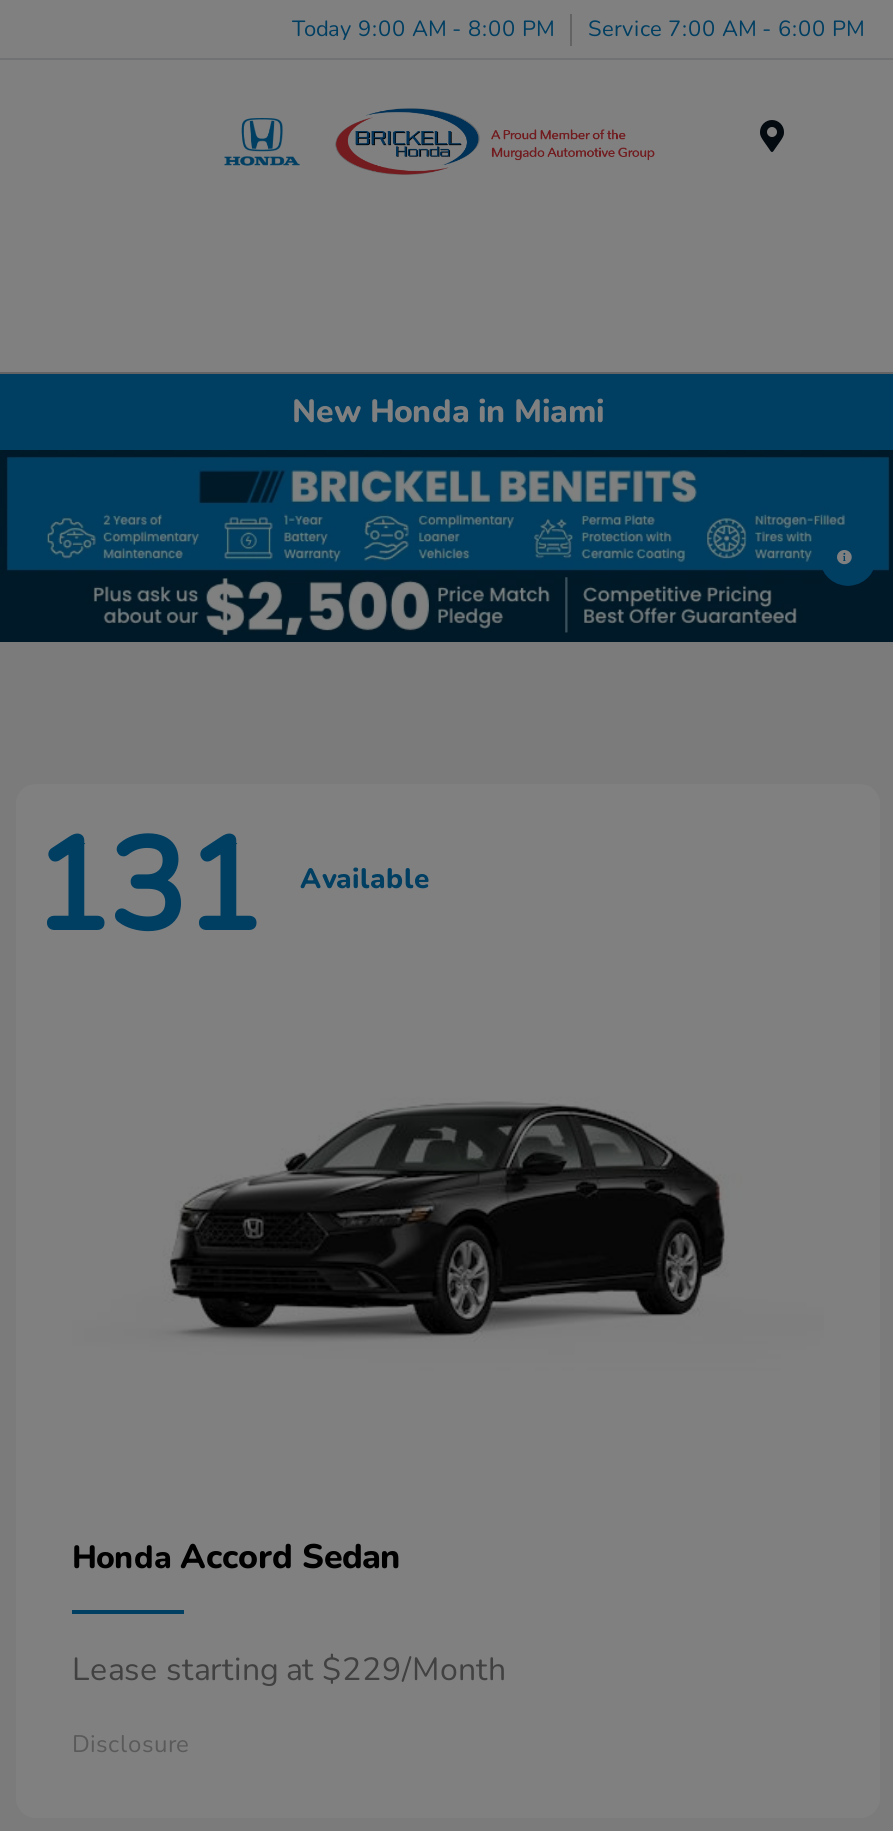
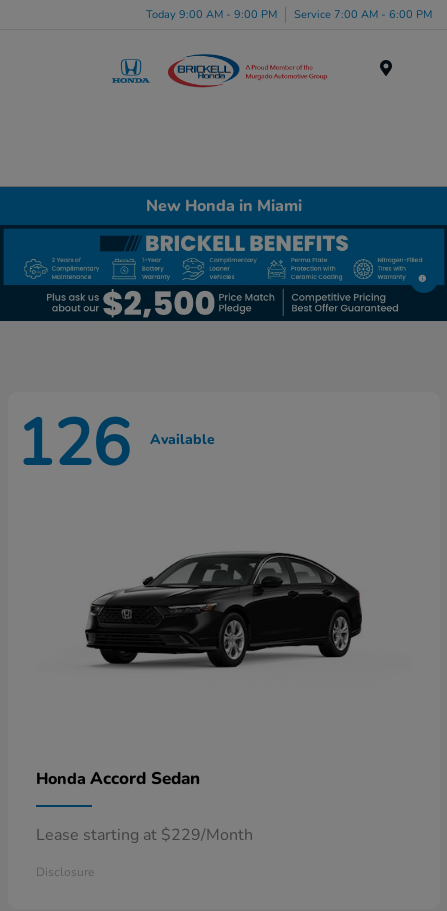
- Today 9:00 AM - 8:00 PM Service 7:00 AM - 6:00 PM
+ Today 9:00 AM - 9:00 PM Service 7:00 AM - 6:00 PM

- 131 Available
+ 126 Available
